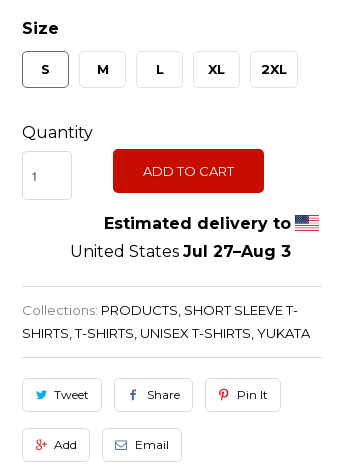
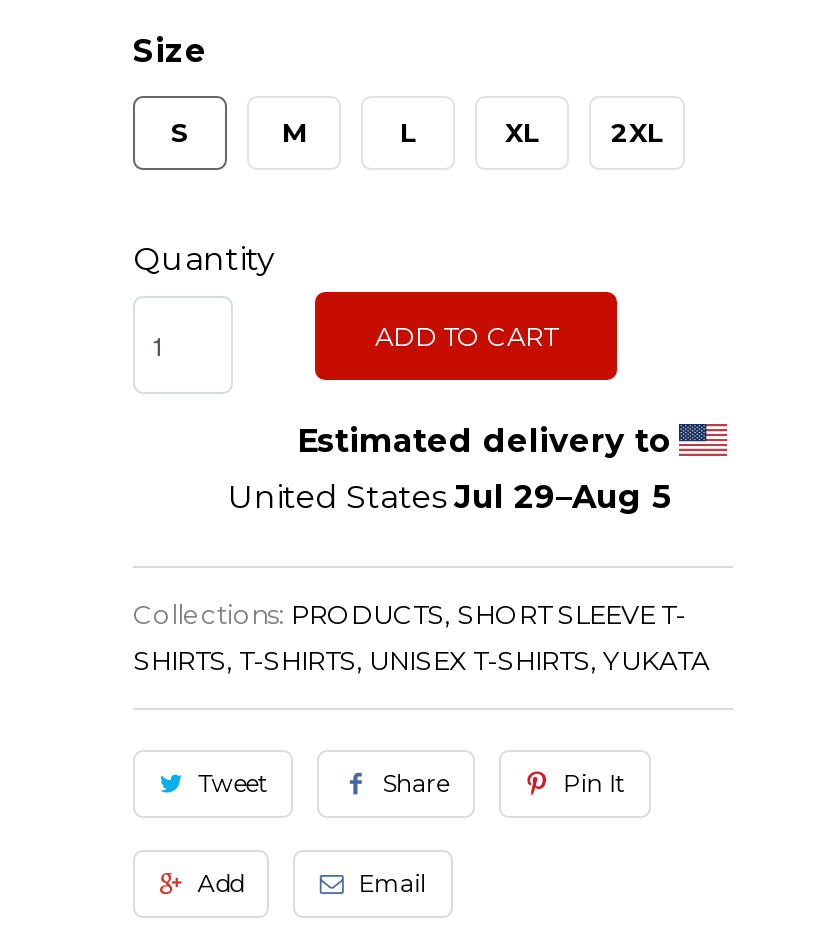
- United States Jul 27–Aug 3
+ United States Jul 29–Aug 5
